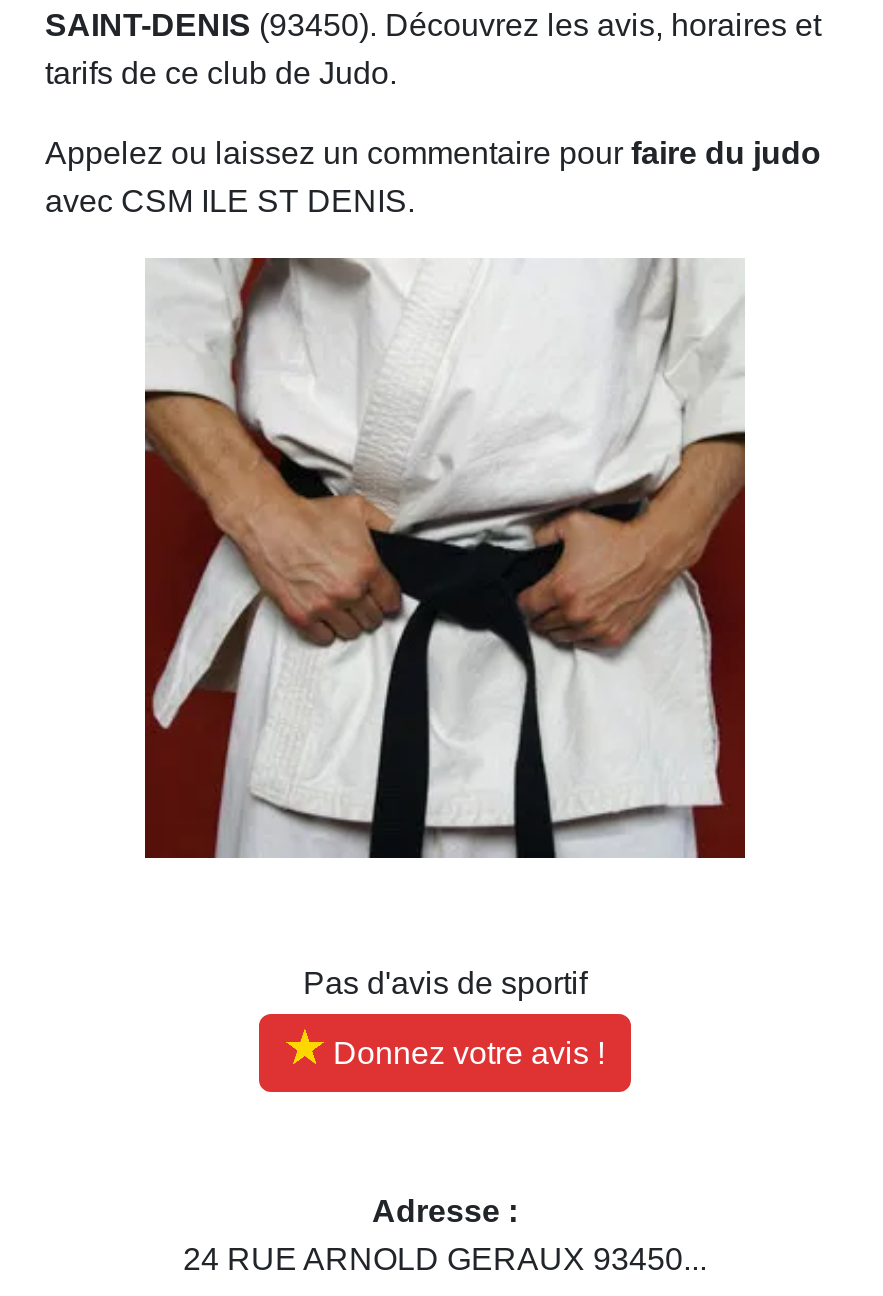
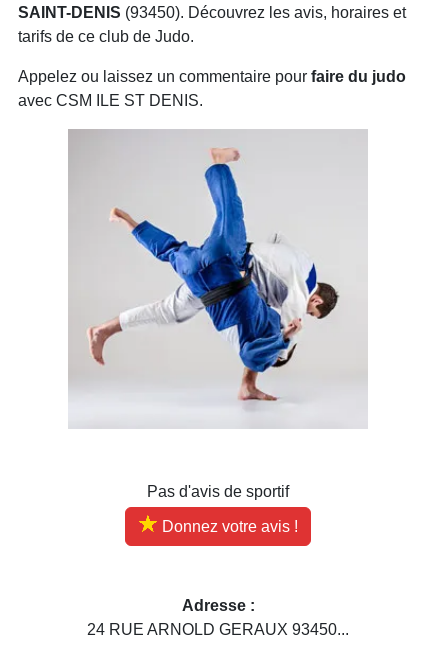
- [image]
+ [image]
